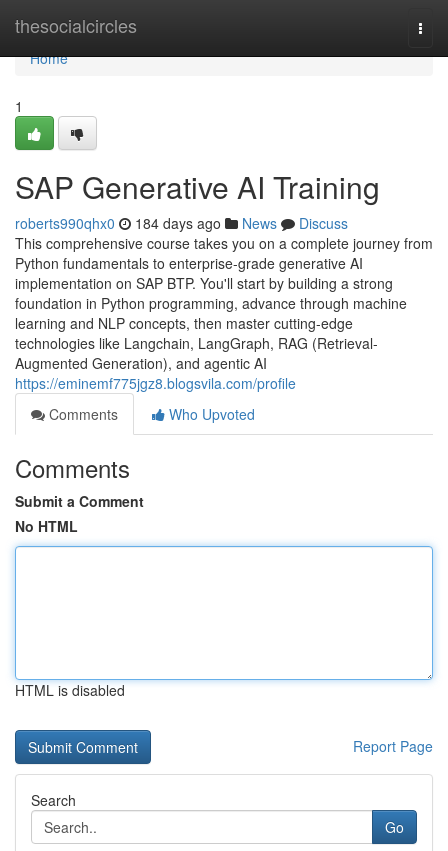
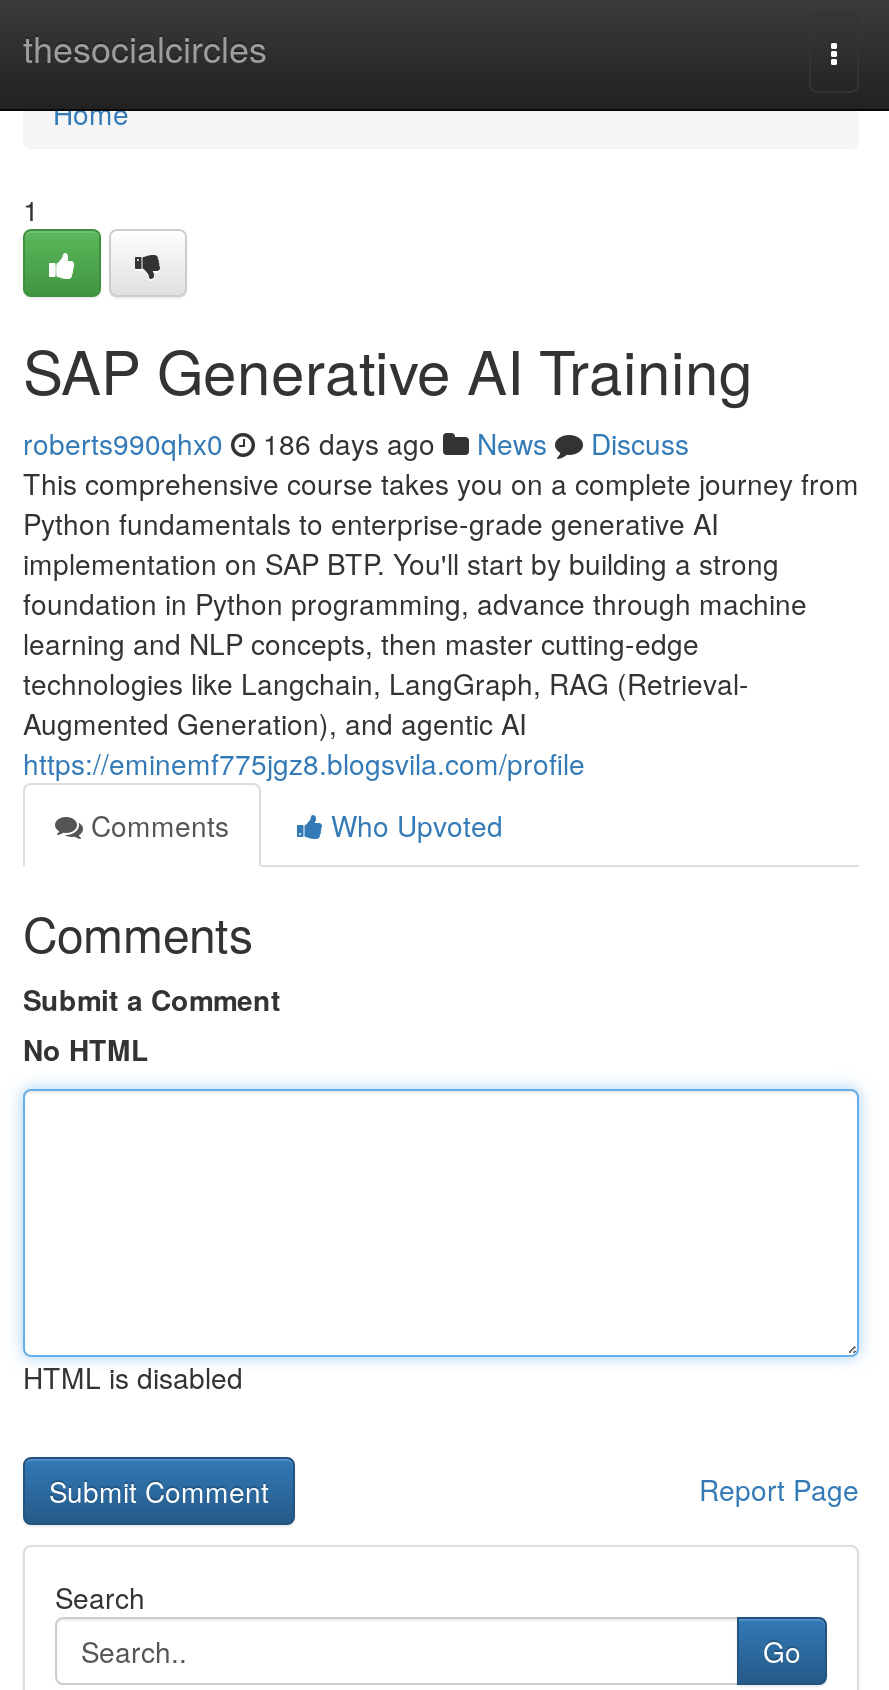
- roberts990qhx0 184 days ago News Discuss
+ roberts990qhx0 186 days ago News Discuss
